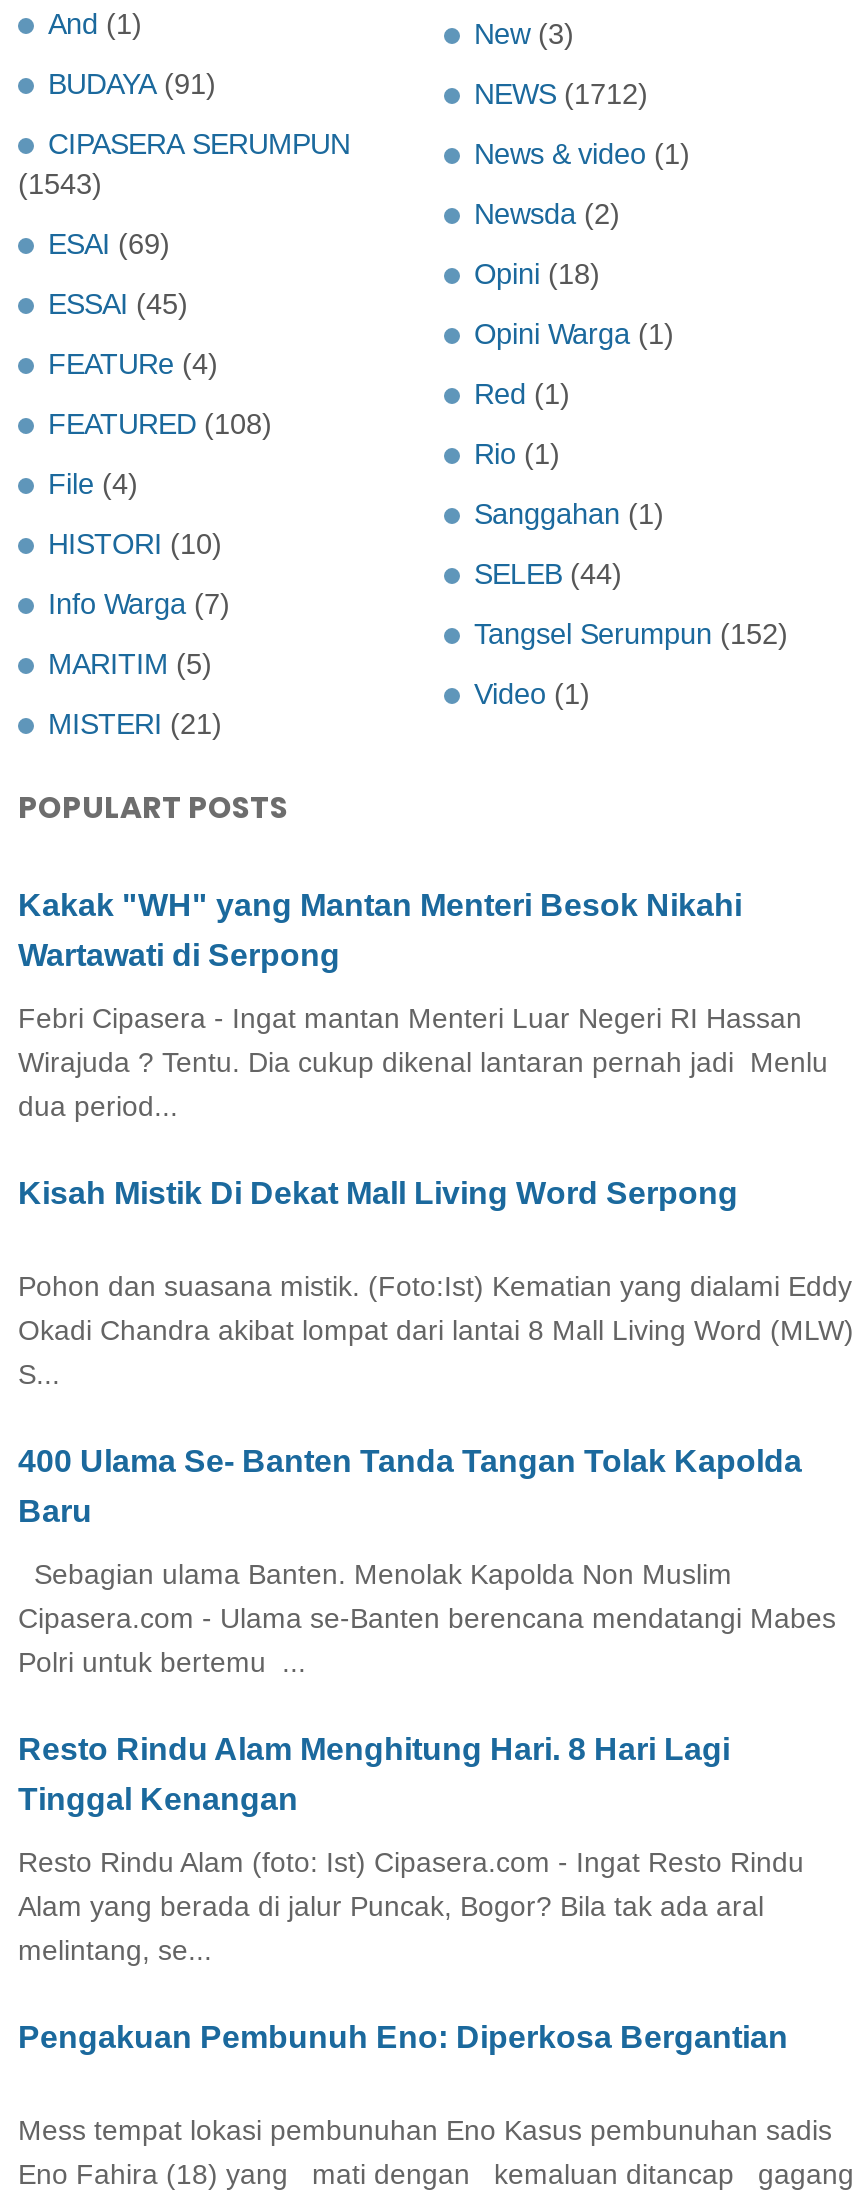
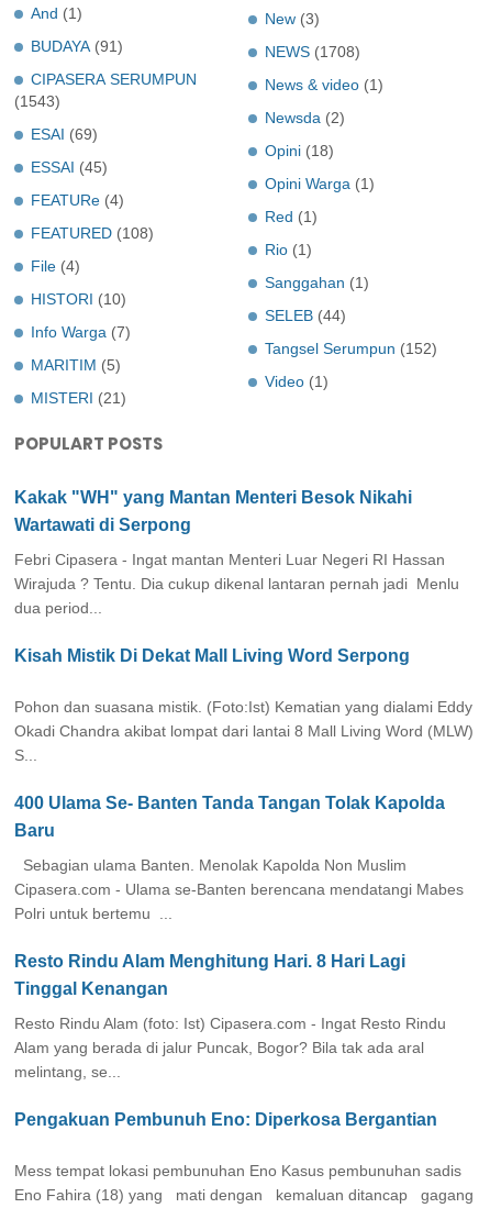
- NEWS (1712)
+ NEWS (1708)
